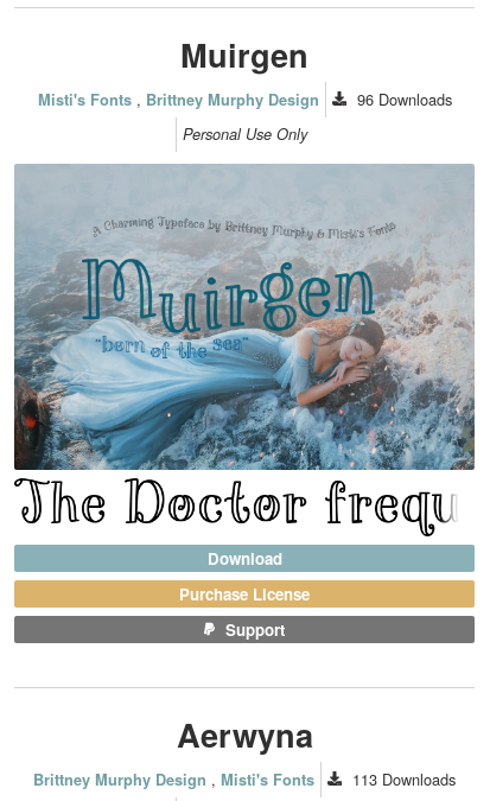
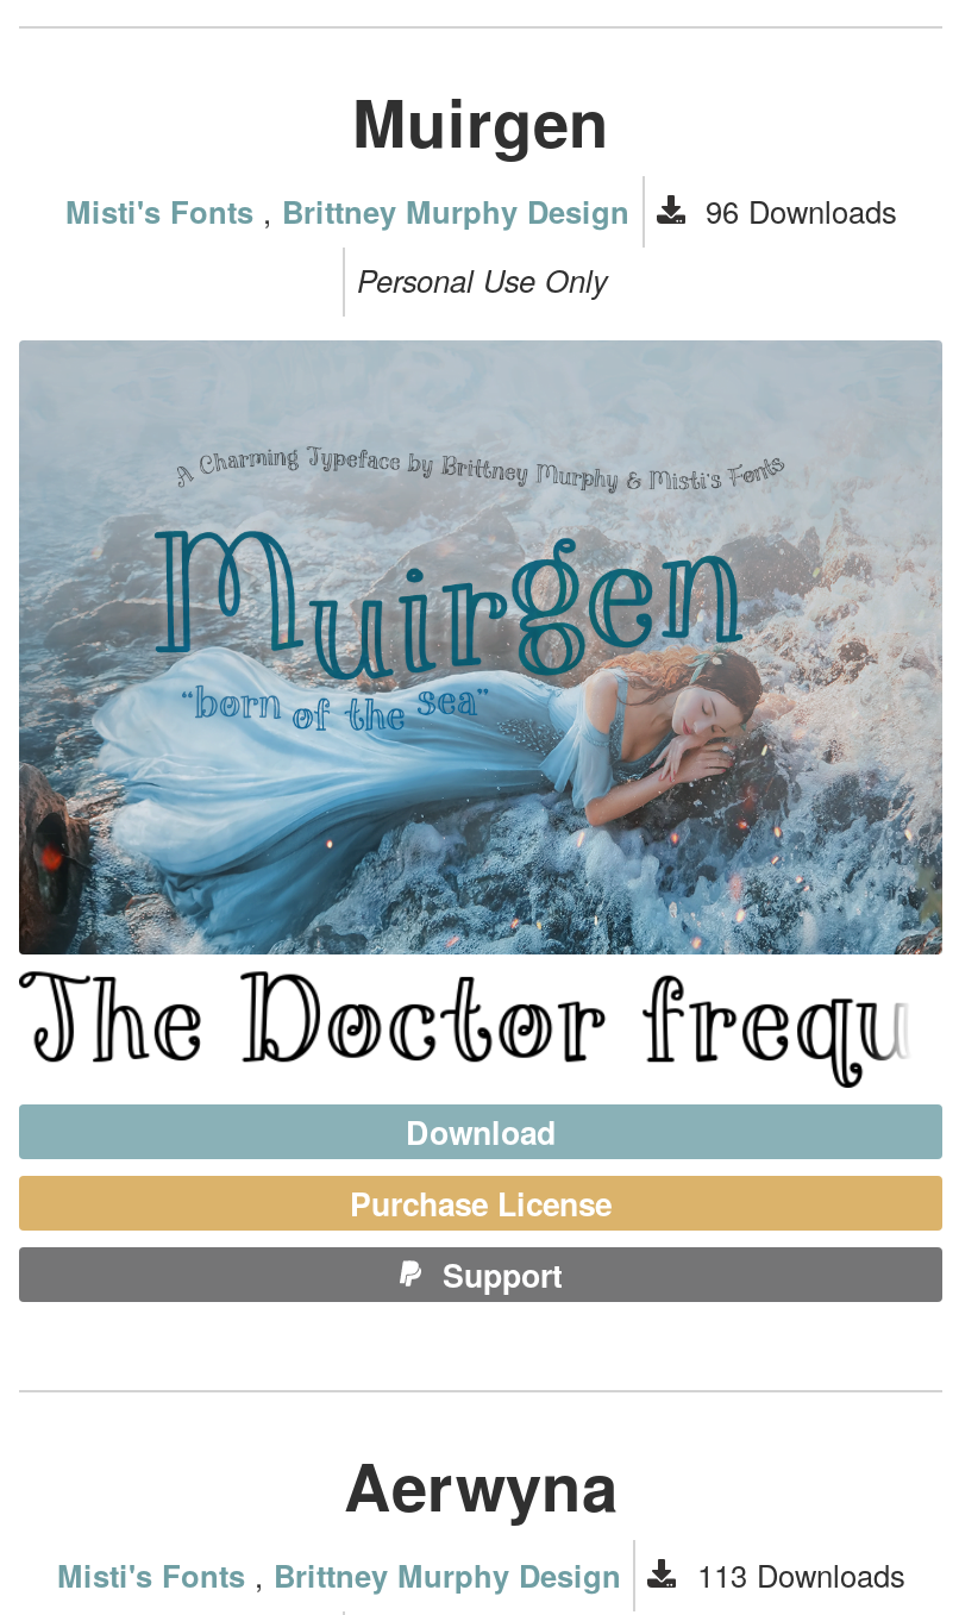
- Brittney Murphy Design, Misti's Fonts
+ Misti's Fonts, Brittney Murphy Design
